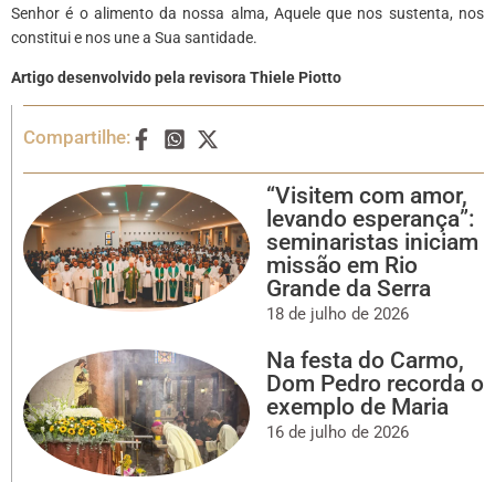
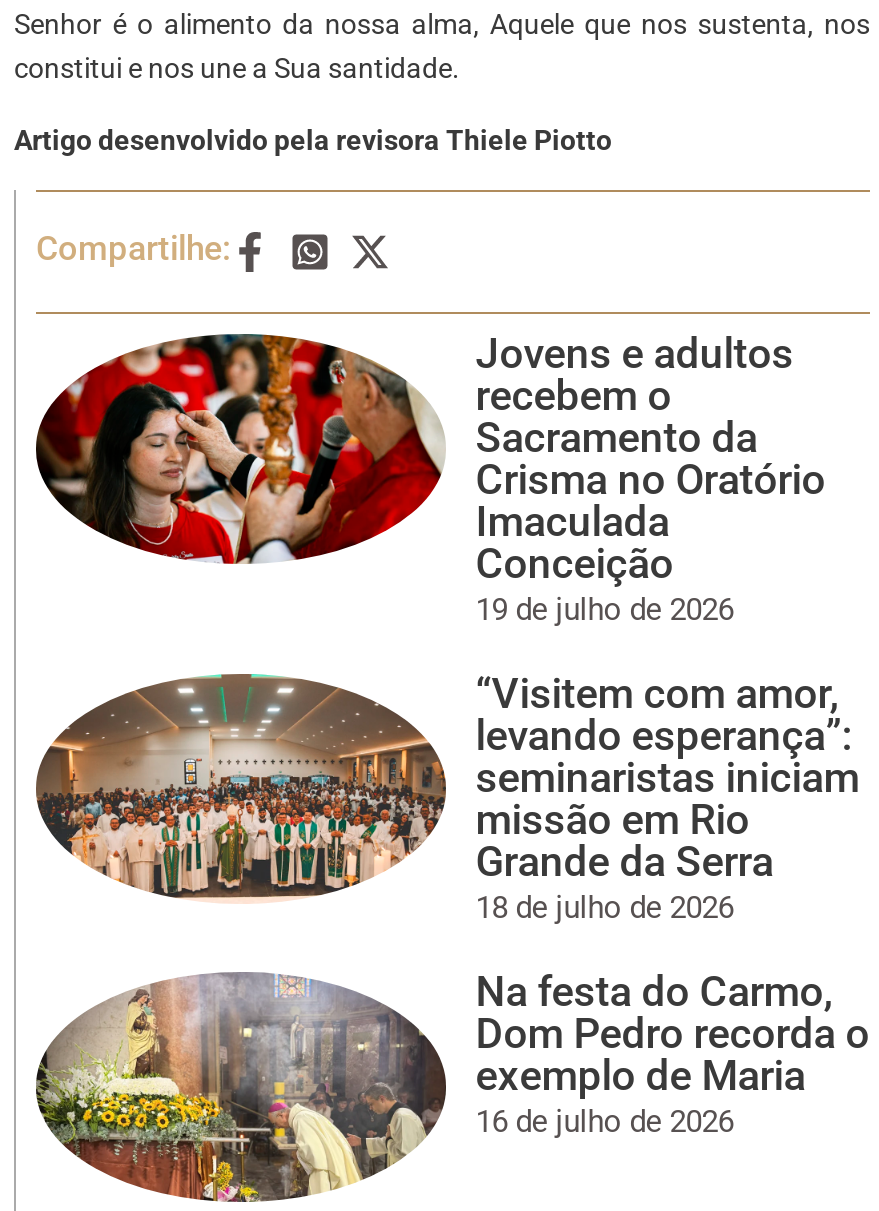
+ [image]
+ Jovens e adultos
+ recebem o
+ Sacramento da
+ Crisma no Oratório
+ Imaculada
+ Conceição
+ 19 de julho de 2026
